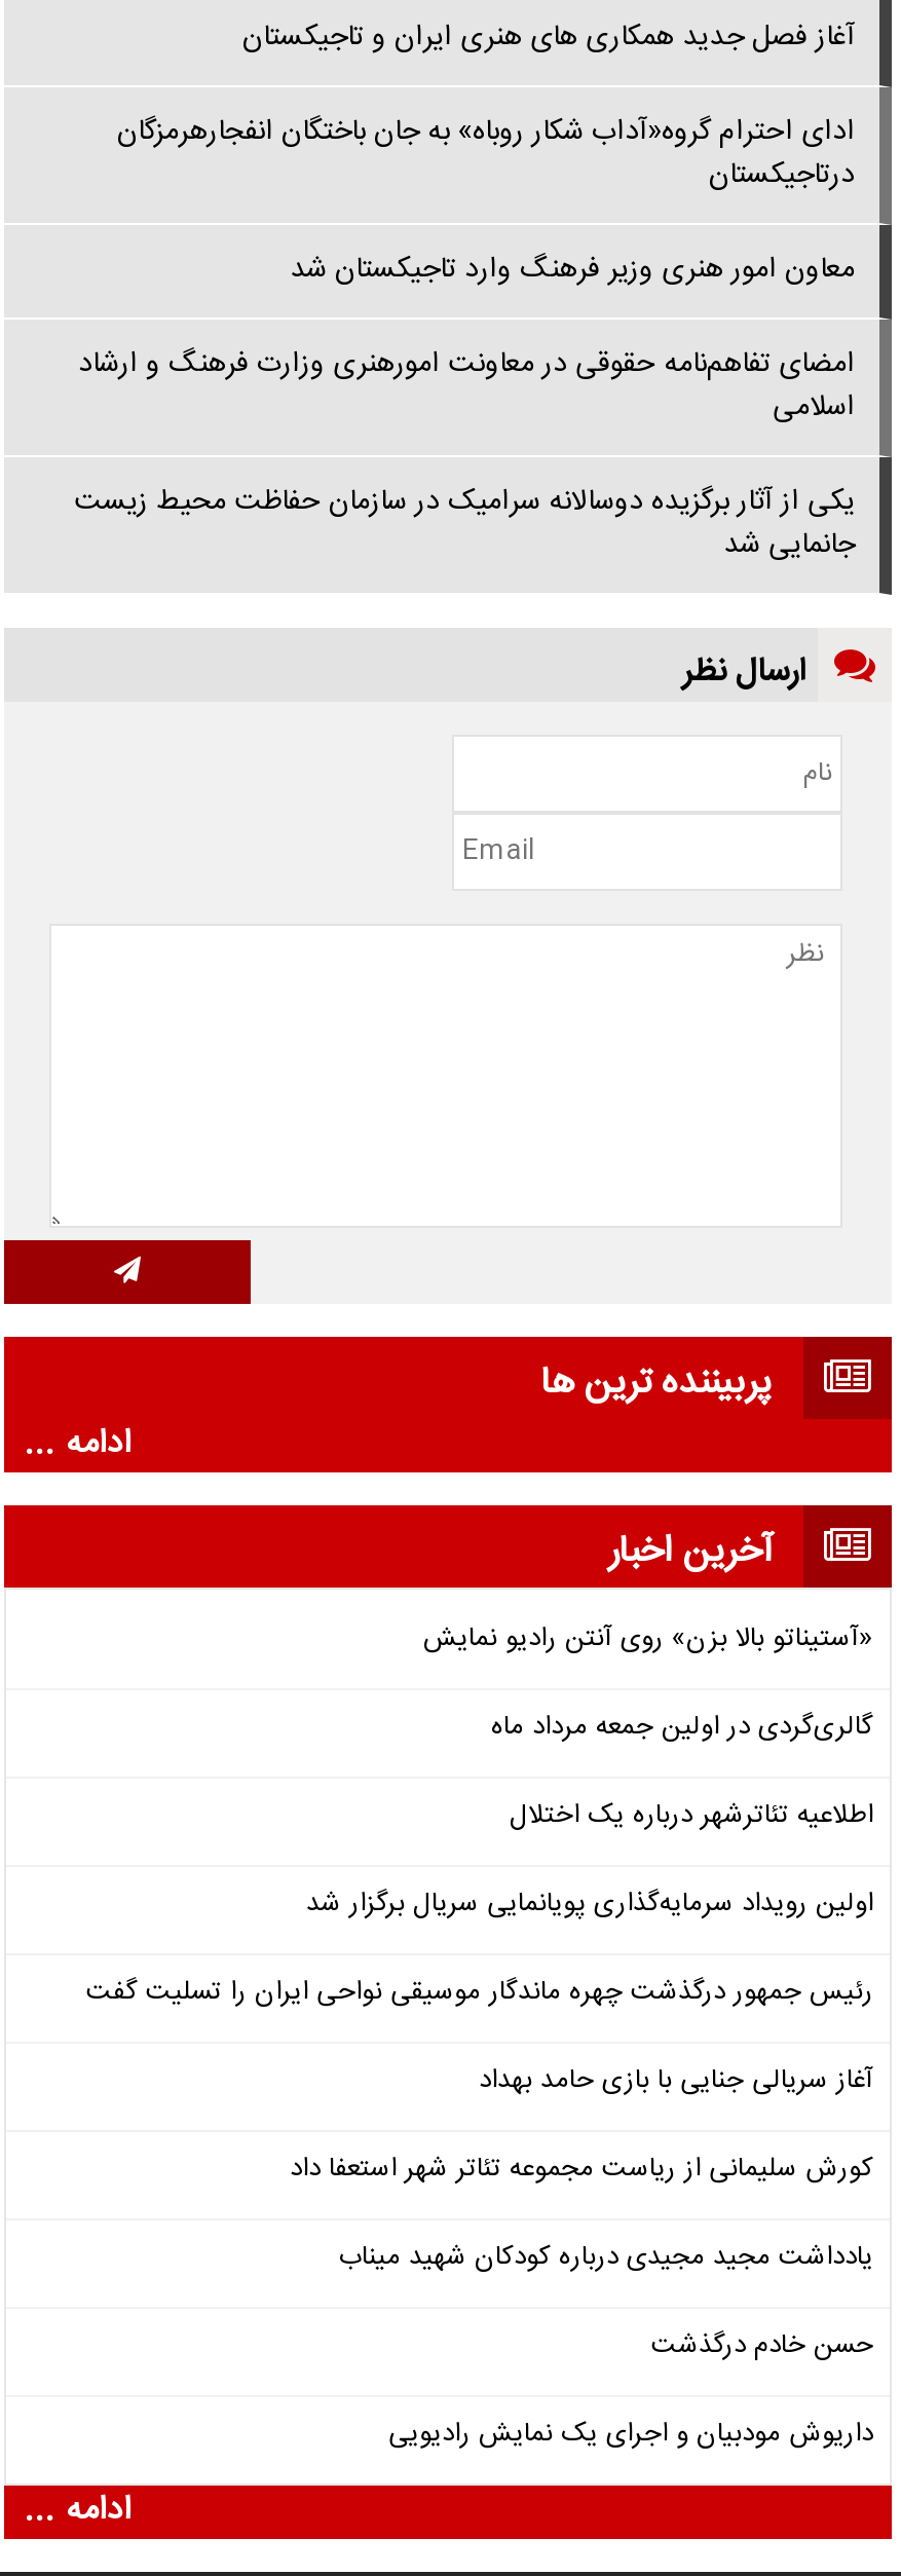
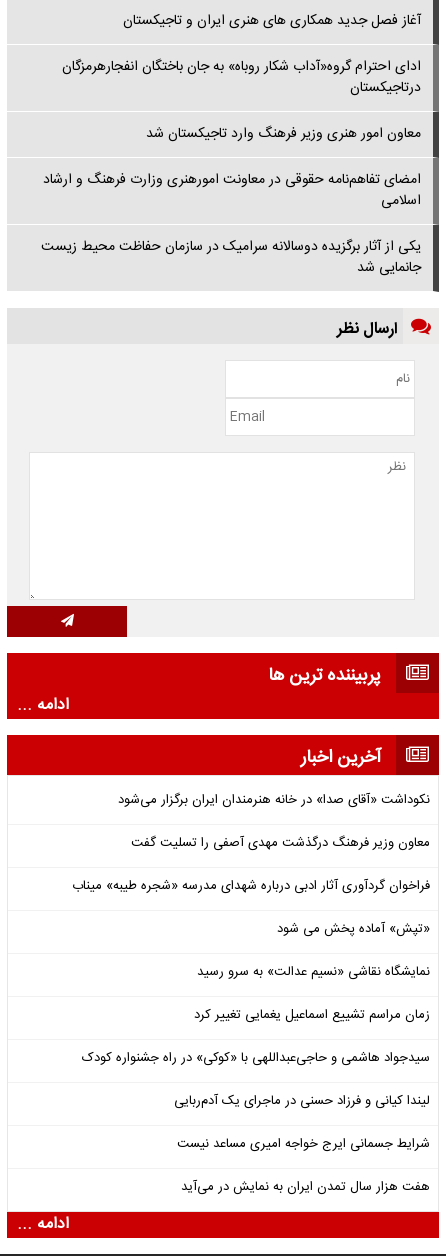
- «آستیناتو بالا بزن» روی آنتن رادیو نمایش
+ نکوداشت «آقای صدا» در خانه‌ هنرمندان ایران برگزار می‌شود

- گالری‌گردی در اولین جمعه مرداد ماه
+ معاون وزیر فرهنگ درگذشت مهدی آصفی را تسلیت گفت

- اطلاعیه تئاترشهر درباره یک اختلال
+ فراخوان گردآوری آثار ادبی درباره شهدای مدرسه «شجره طیبه» میناب

- اولین رویداد سرمایه‌گذاری پویانمایی سریال برگزار شد
+ «تپش» آماده پخش می شود

- رئیس جمهور درگذشت چهره ماندگار موسیقی نواحی ایران را تسلیت گفت
+ نمایشگاه نقاشی «نسیم عدالت» به سرو رسید

- آغاز سریالی جنایی با بازی حامد بهداد
+ زمان مراسم تشییع اسماعیل یغمایی تغییر کرد

- کورش سلیمانی از ریاست مجموعه تئاتر شهر استعفا داد
+ سیدجواد هاشمی و حاجی‌عبداللهی با «کوکی» در راه جشنواره کودک

- یادداشت مجید مجیدی درباره کودکان شهید میناب
+ لیندا کیانی و فرزاد حسنی در ماجرای یک آدم‌ربایی

- حسن خادم درگذشت
+ شرایط جسمانی ایرج خواجه امیری مساعد نیست

- داریوش مودبیان و اجرای یک نمایش رادیویی
+ هفت هزار سال تمدن ایران به نمایش در می‌آید
